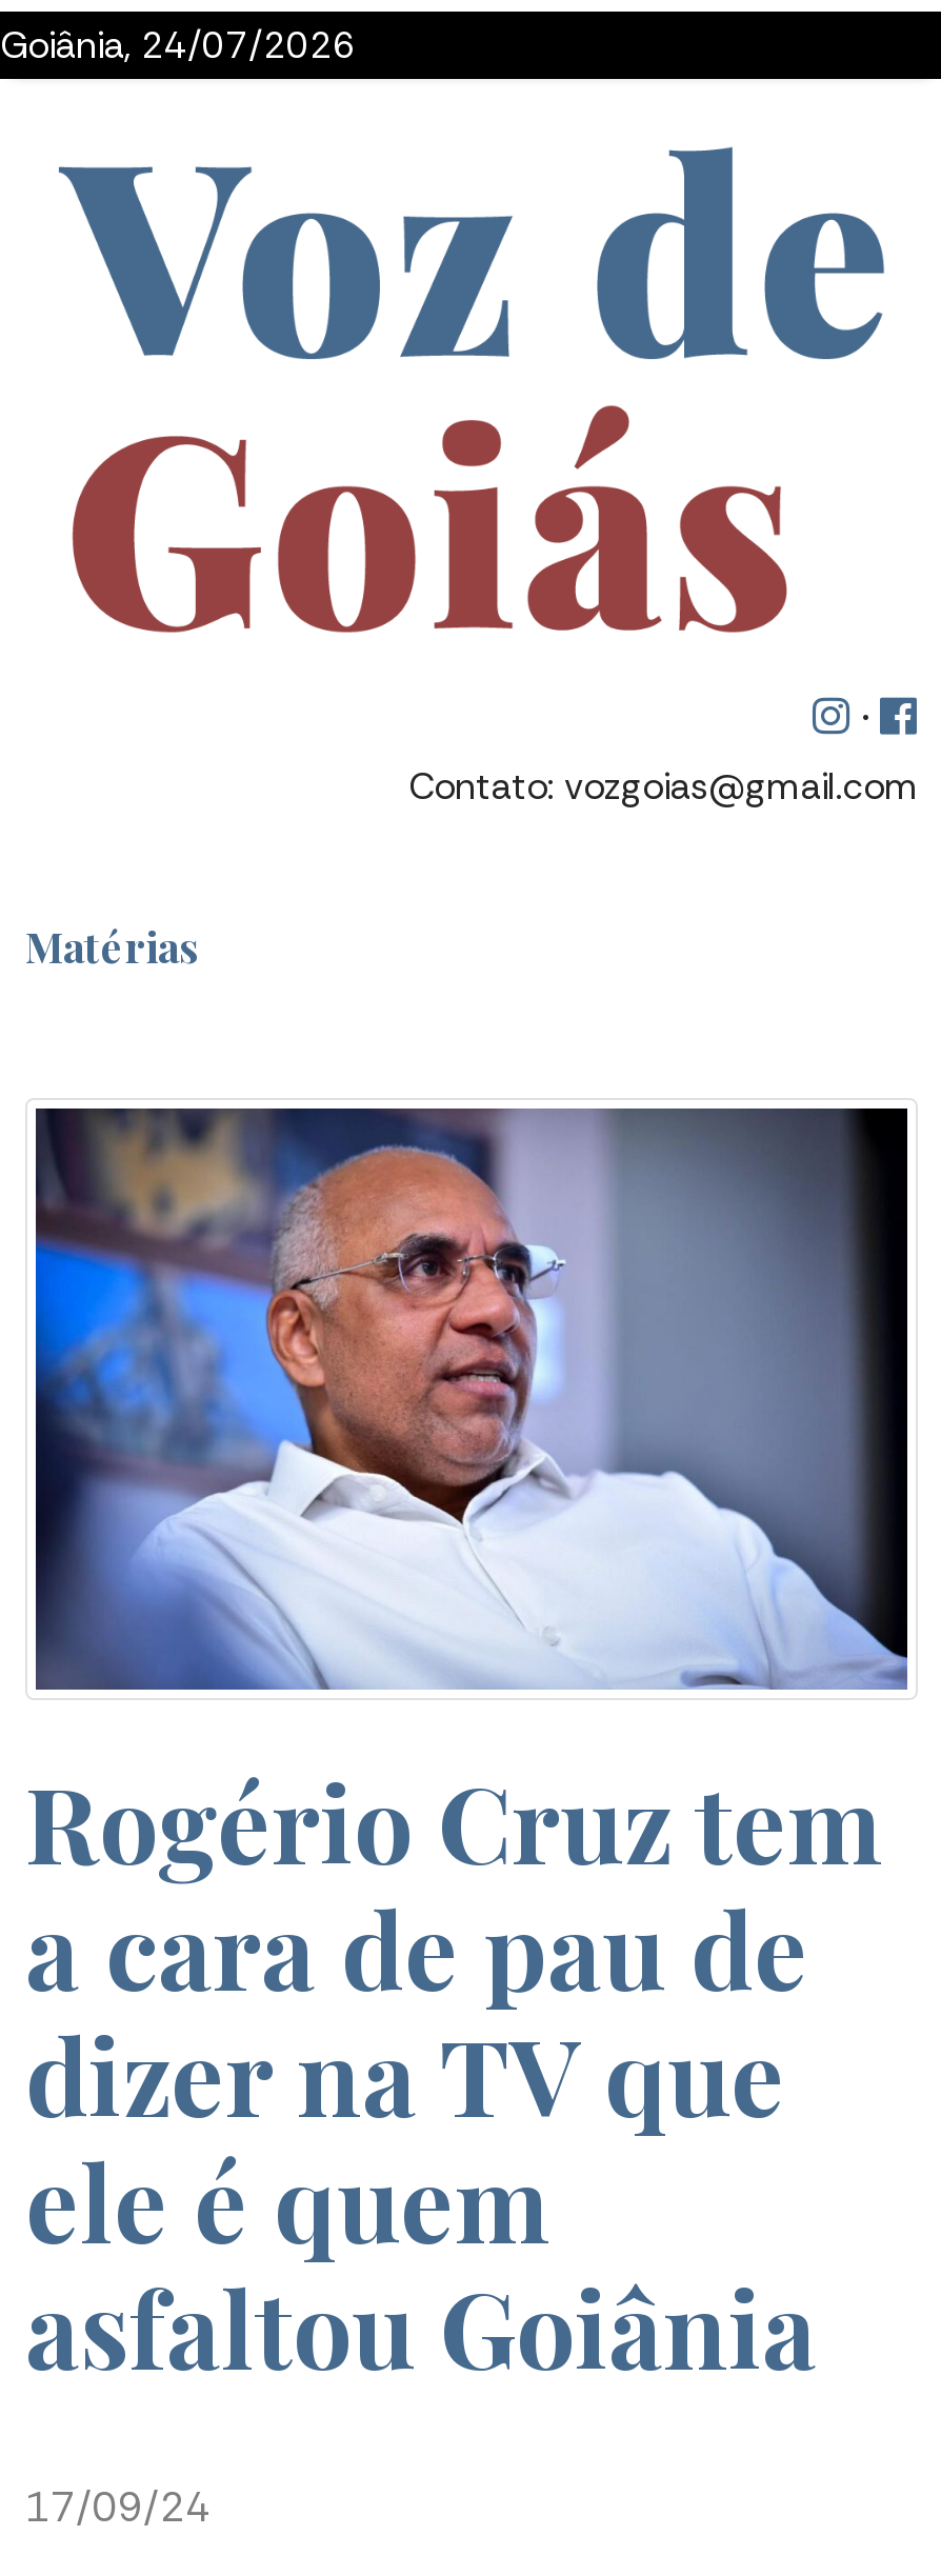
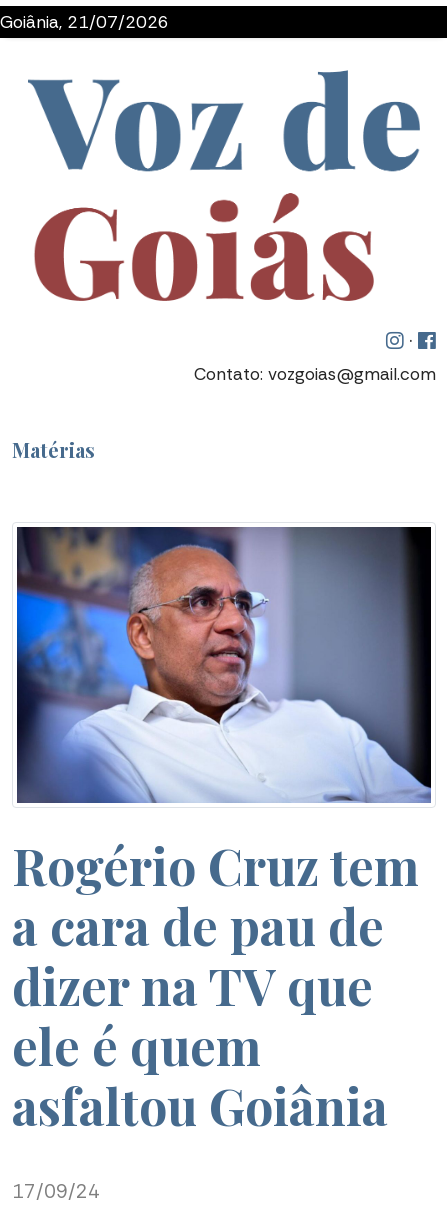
- Goiânia, 24/07/2026
+ Goiânia, 21/07/2026
